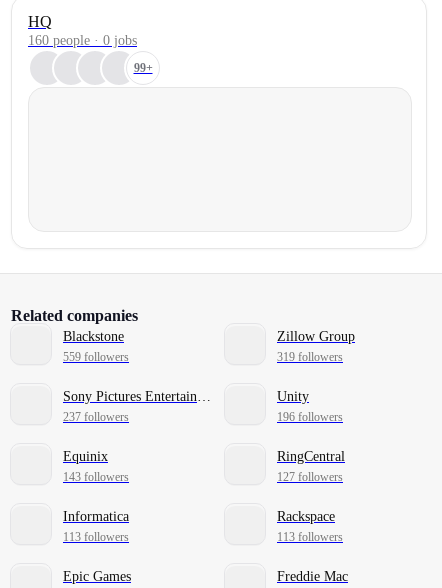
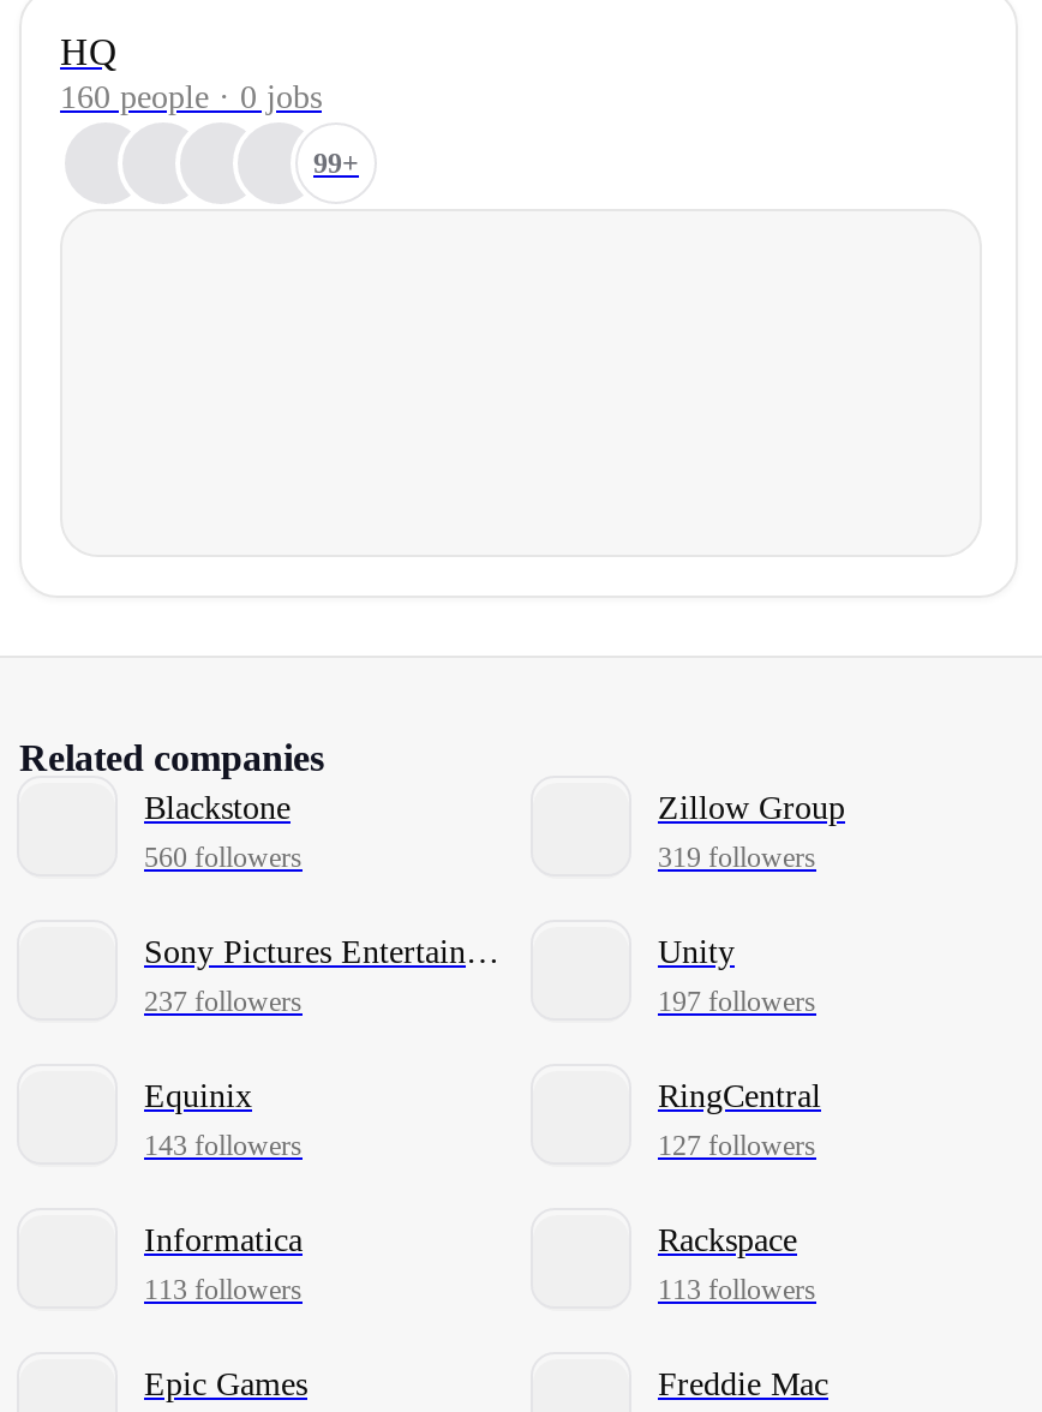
- 559 followers
+ 560 followers

- 196 followers
+ 197 followers
